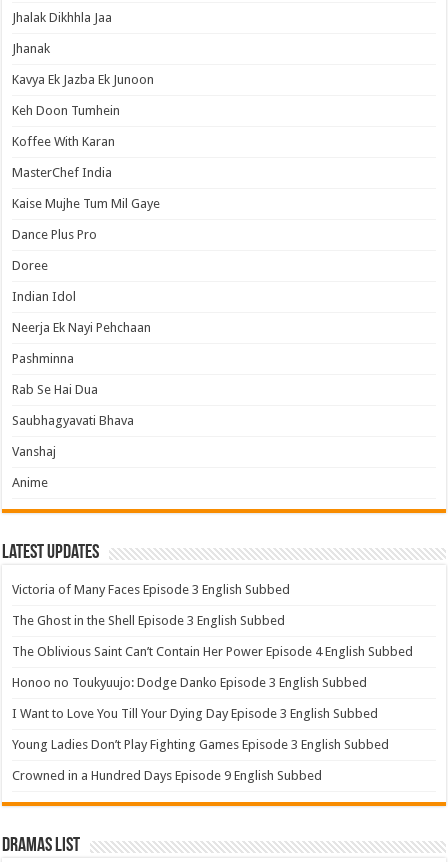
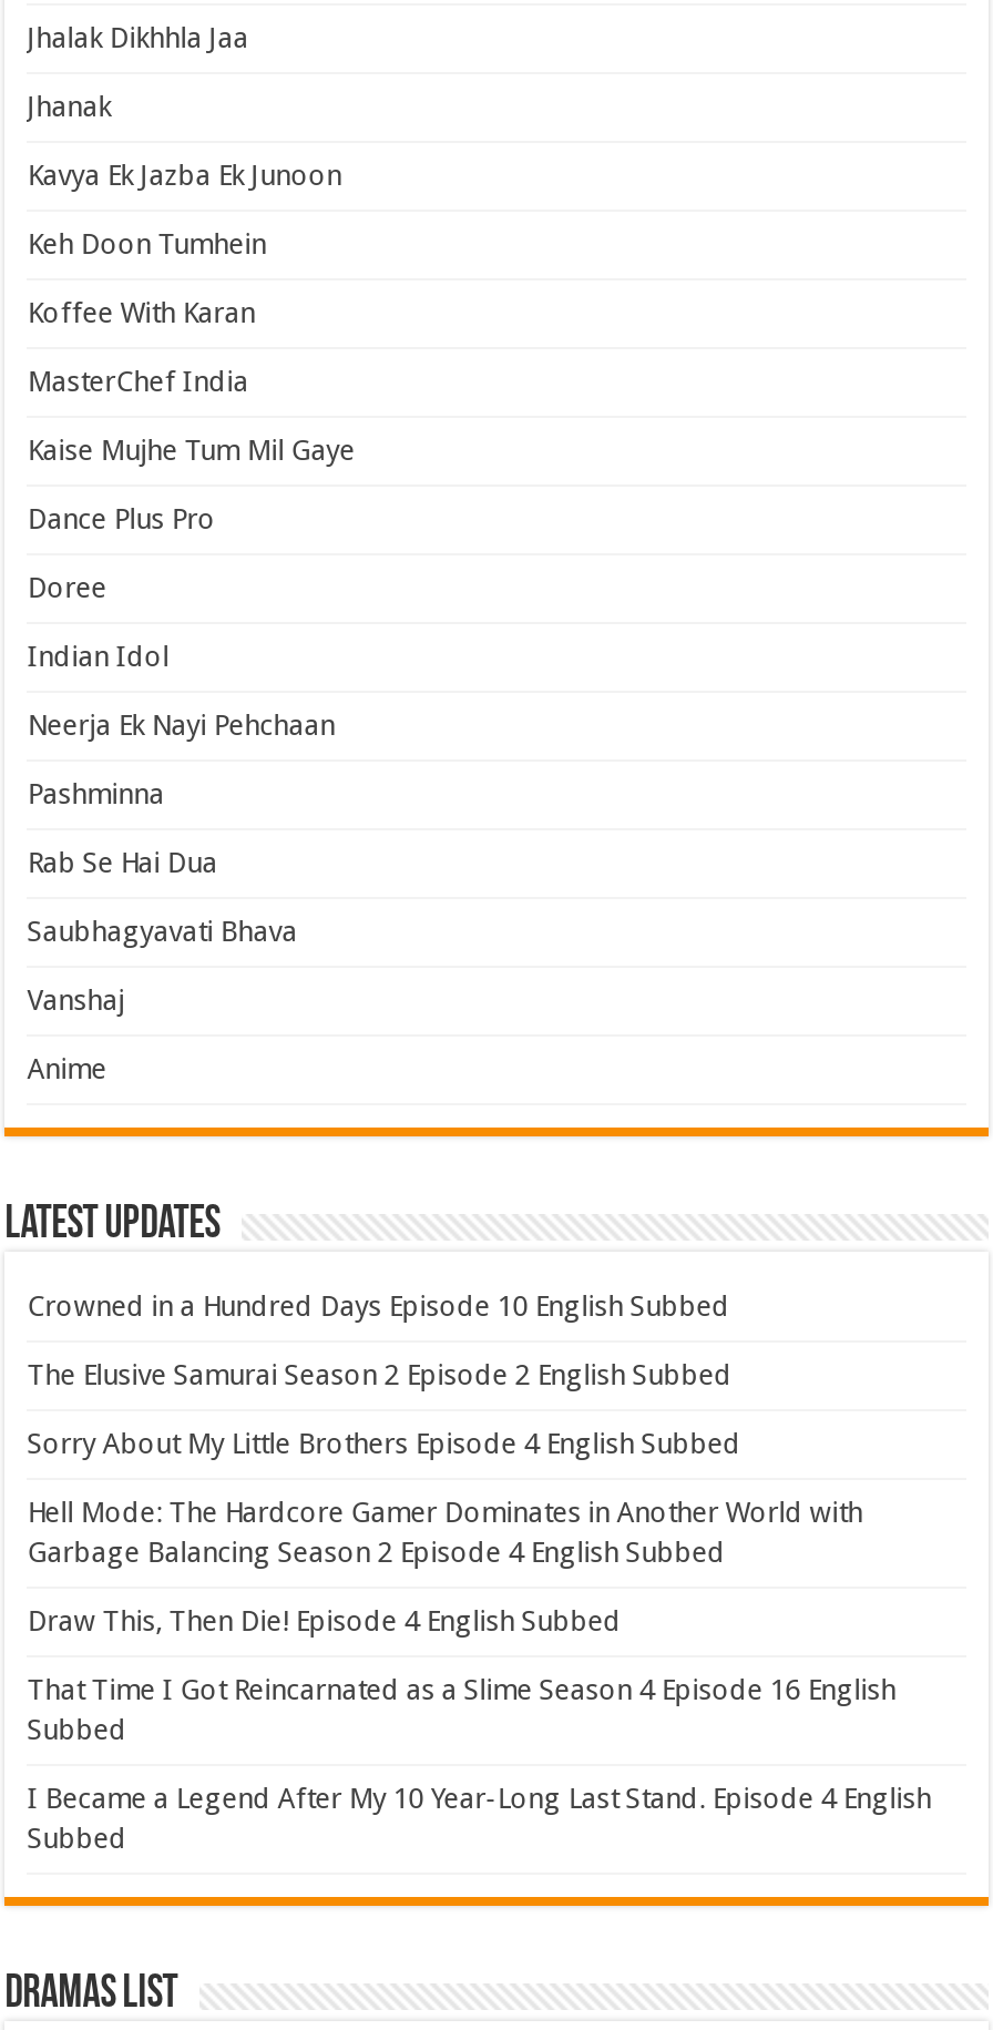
- Victoria of Many Faces Episode 3 English Subbed
+ Crowned in a Hundred Days Episode 10 English Subbed

- The Ghost in the Shell Episode 3 English Subbed
+ The Elusive Samurai Season 2 Episode 2 English Subbed

- The Oblivious Saint Can’t Contain Her Power Episode 4 English Subbed
+ Sorry About My Little Brothers Episode 4 English Subbed

- Honoo no Toukyuujo: Dodge Danko Episode 3 English Subbed
+ Hell Mode: The Hardcore Gamer Dominates in Another World with
+ Garbage Balancing Season 2 Episode 4 English Subbed

- I Want to Love You Till Your Dying Day Episode 3 English Subbed
+ Draw This, Then Die! Episode 4 English Subbed

- Young Ladies Don’t Play Fighting Games Episode 3 English Subbed
+ That Time I Got Reincarnated as a Slime Season 4 Episode 16 English
+ Subbed

- Crowned in a Hundred Days Episode 9 English Subbed
+ I Became a Legend After My 10 Year-Long Last Stand. Episode 4 English
+ Subbed
